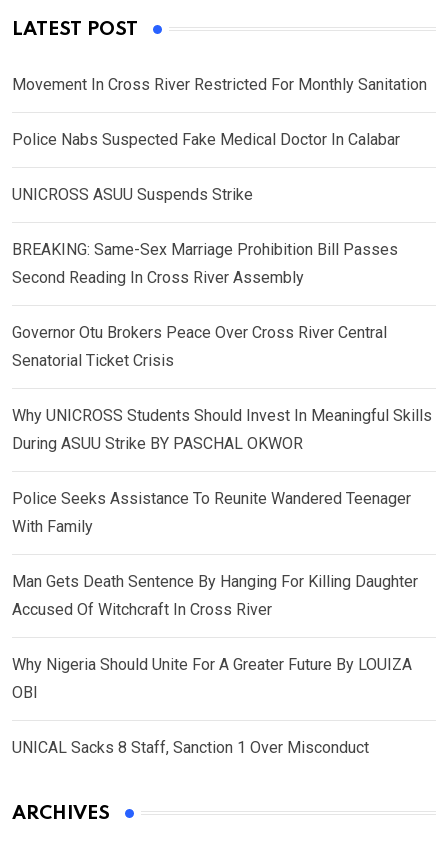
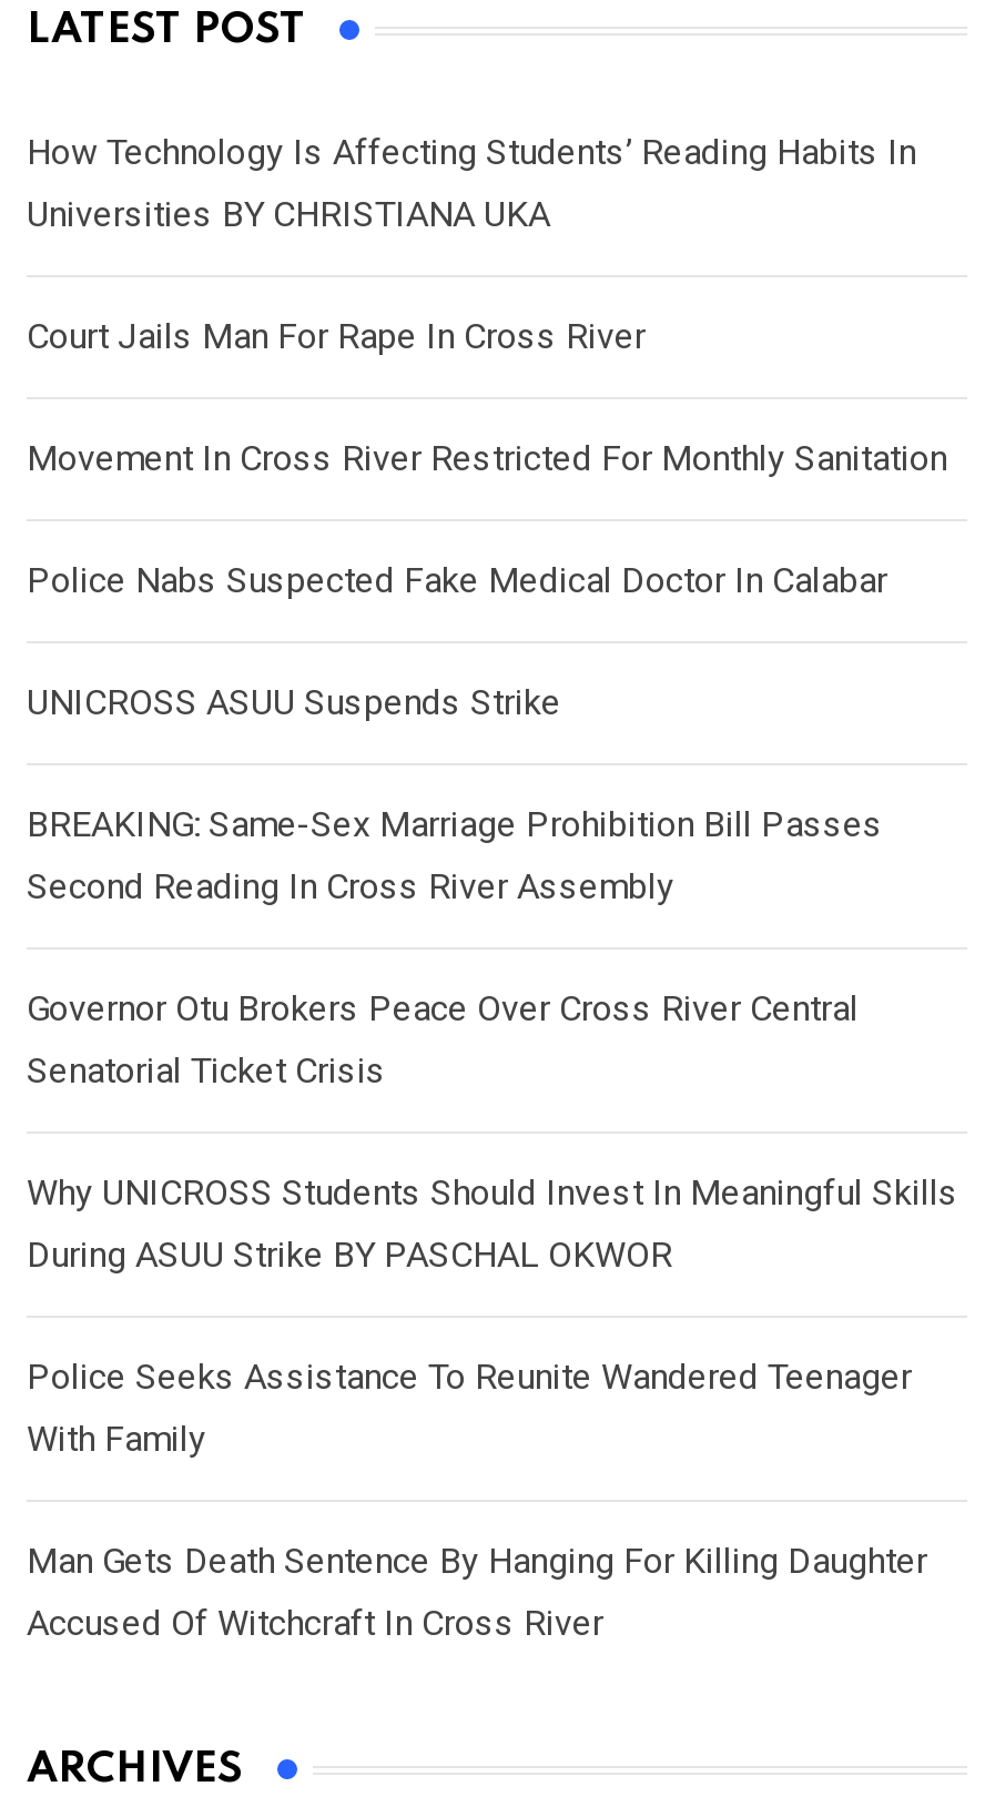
+ How Technology Is Affecting Students’ Reading Habits In
+ Universities BY CHRISTIANA UKA
+ Court Jails Man For Rape In Cross River

moved down: Movement In Cross River Restricted For Monthly Sanitation | Police Nabs Suspected Fake Medical Doctor In Calabar | UNICROSS ASUU Suspends Strike | ... | Man Gets Death Sentence By Hanging For Killing Daughter | Accused Of Witchcraft In Cross River

- Why Nigeria Should Unite For A Greater Future By LOUIZA
- OBI
- UNICAL Sacks 8 Staff, Sanction 1 Over Misconduct
